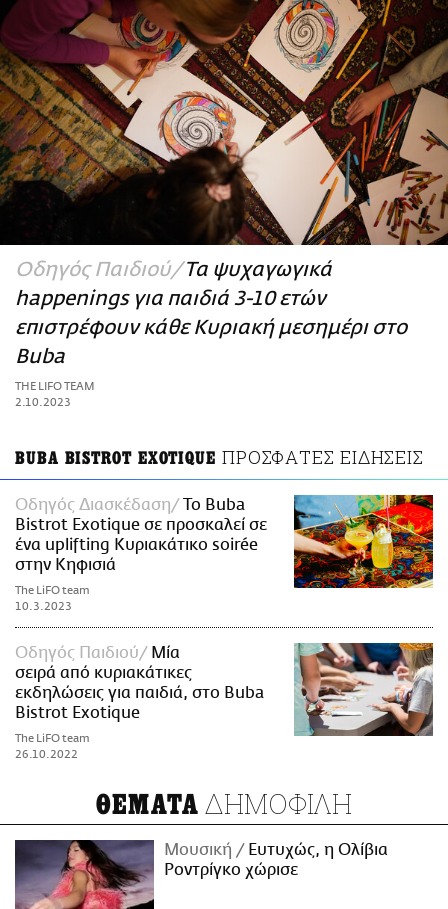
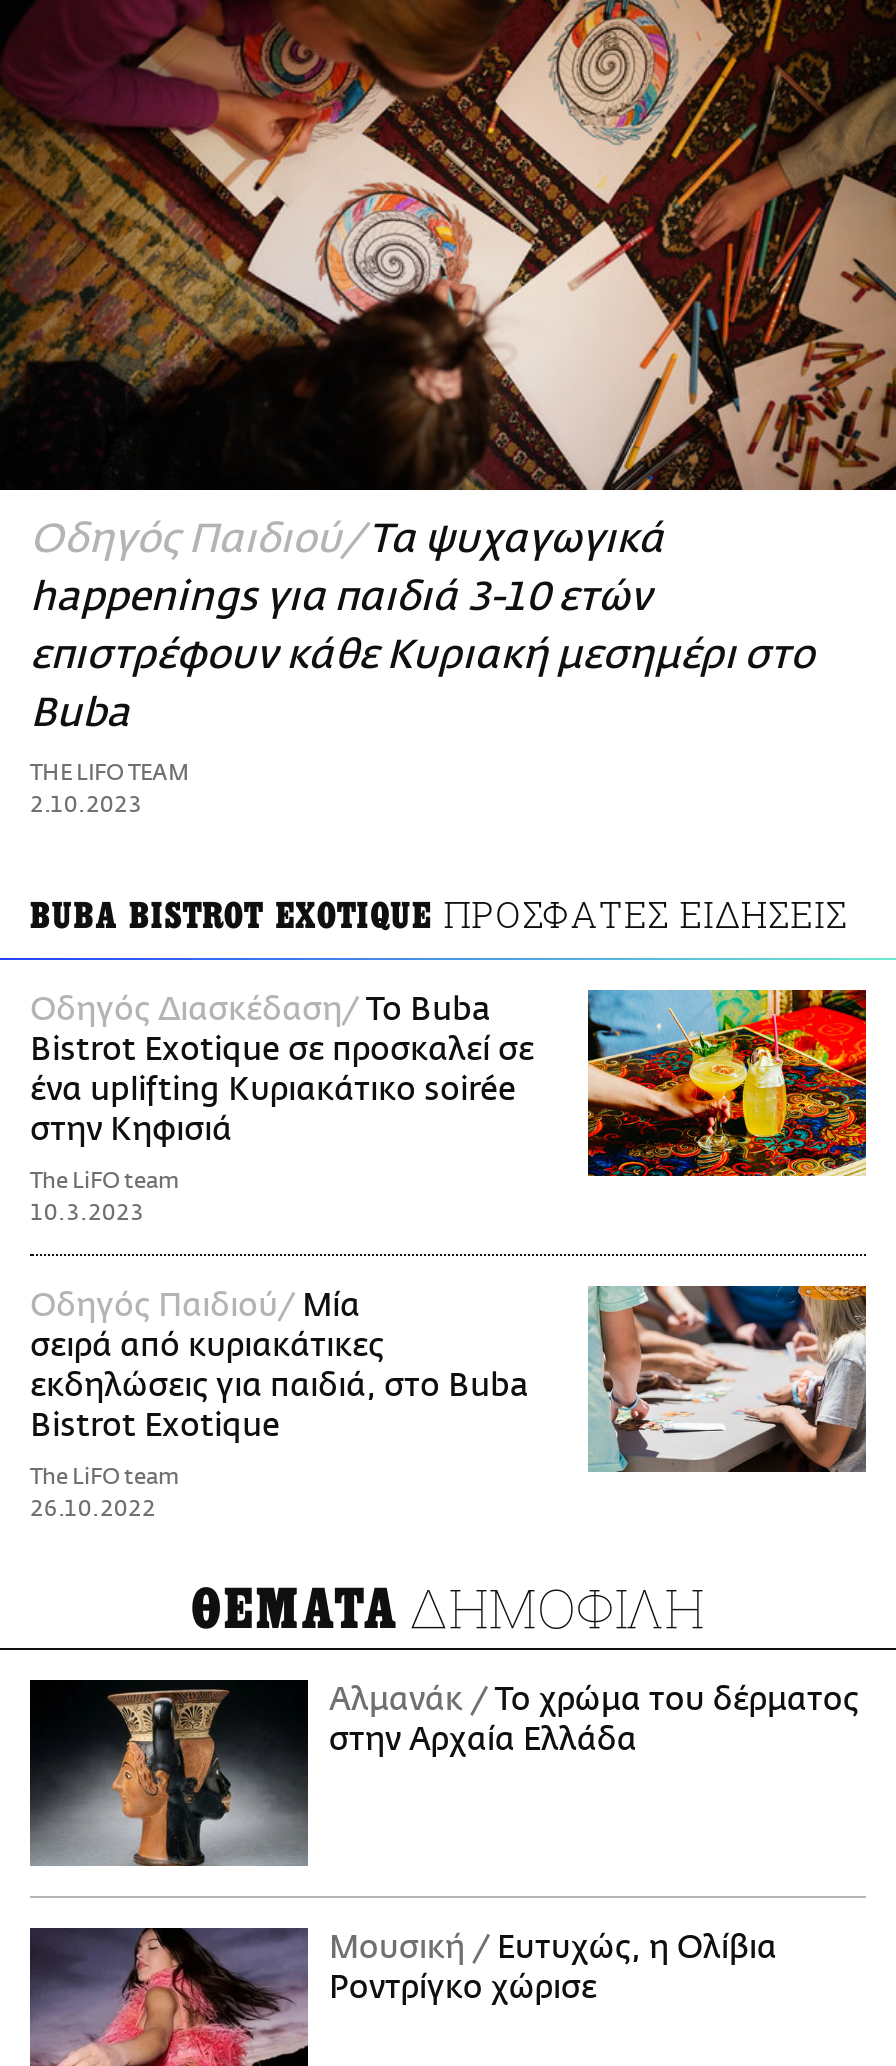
+ [image]
+ Αλμανάκ Το χρώμα του δέρματος
+ στην Αρχαία Ελλάδα
